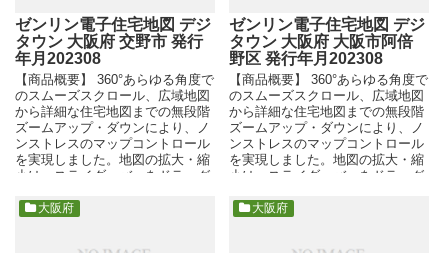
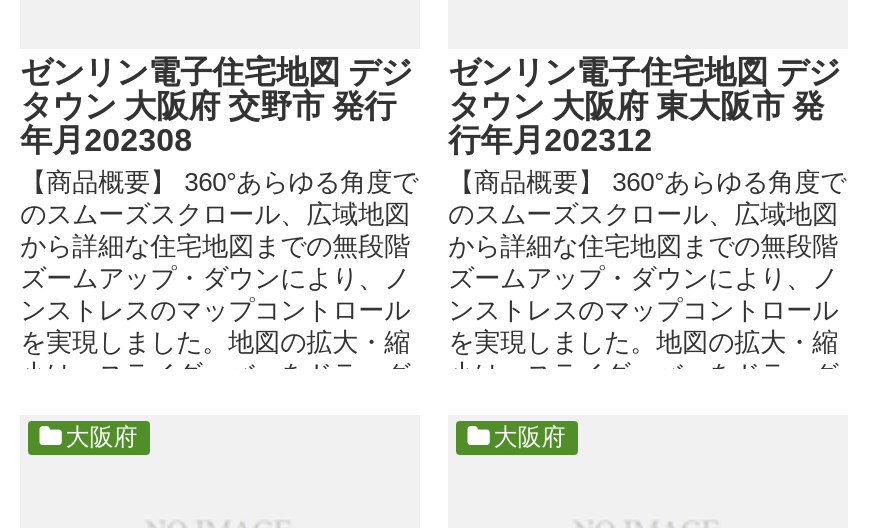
- タウン 大阪府 大阪市阿倍
- 野区 発行年月202308
+ タウン 大阪府 東大阪市 発
+ 行年月202312
